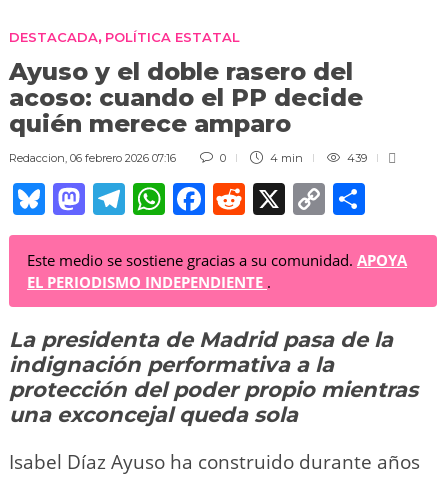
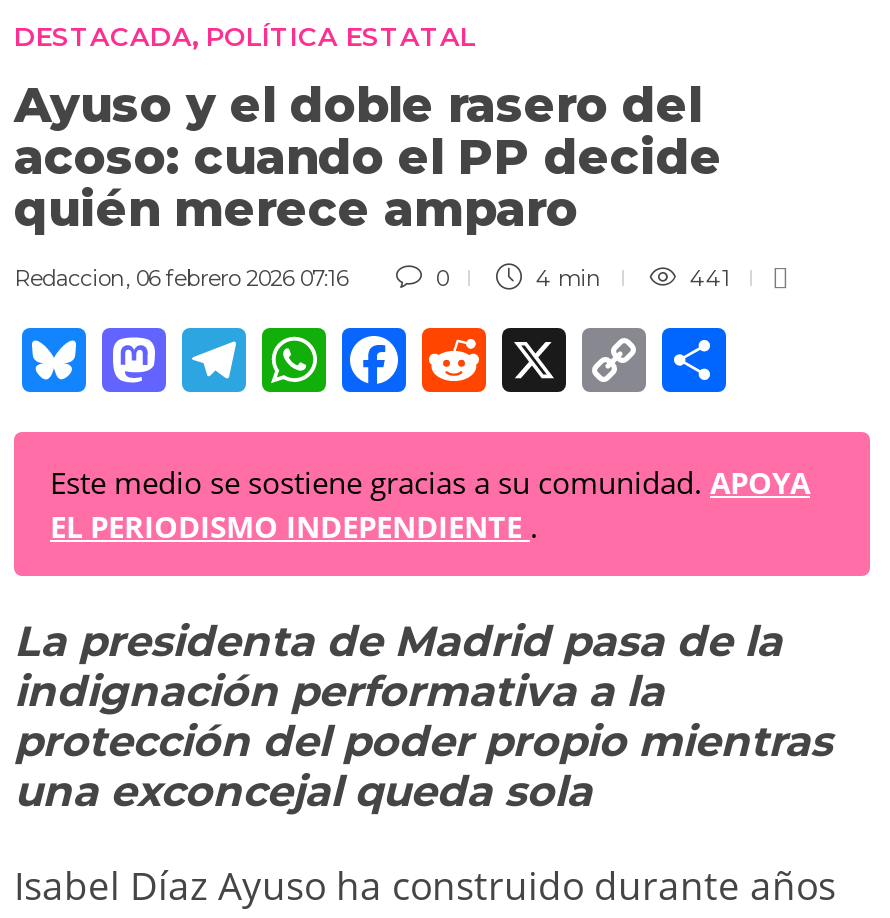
- 439
+ 441
